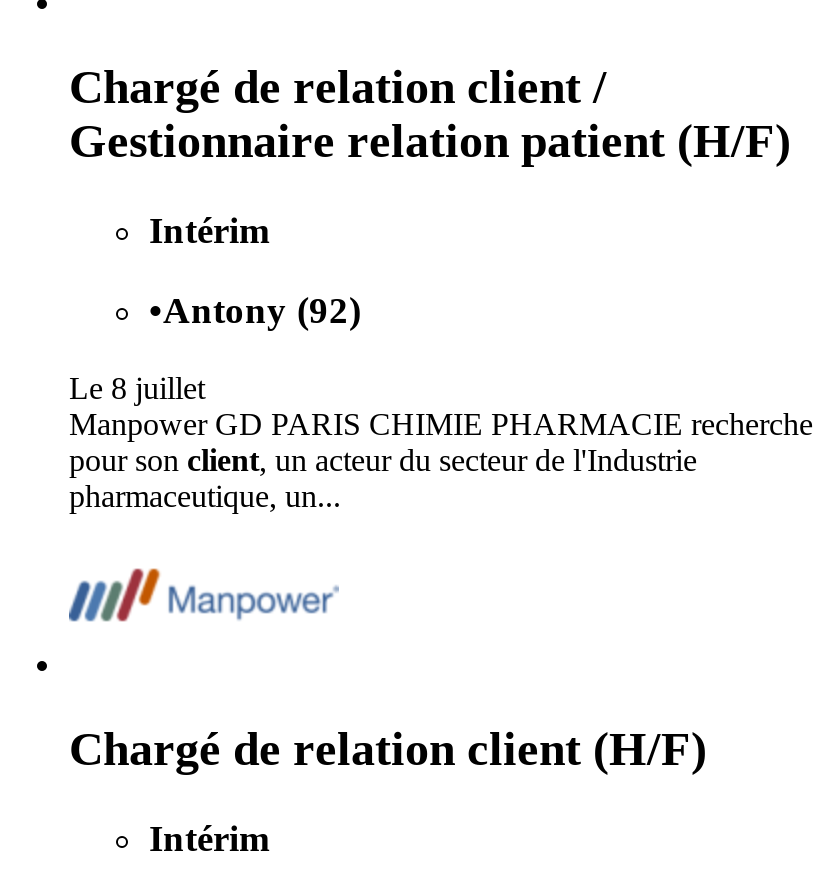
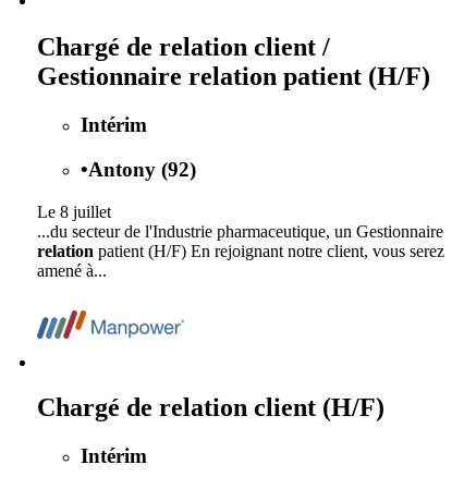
- Manpower GD PARIS CHIMIE PHARMACIE recherche
- pour son client, un acteur du secteur de l'Industrie
- pharmaceutique, un...
+ ...du secteur de l'Industrie pharmaceutique, un Gestionnaire
+ relation patient (H/F) En rejoignant notre client, vous serez
+ amené à...
